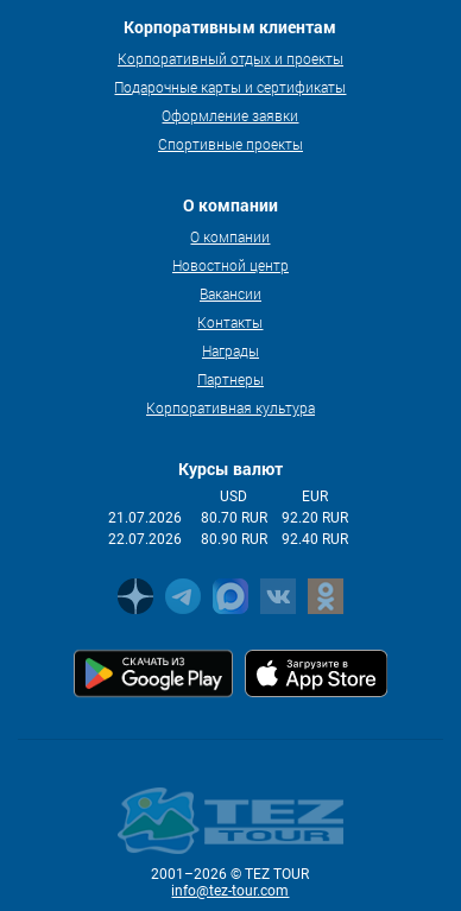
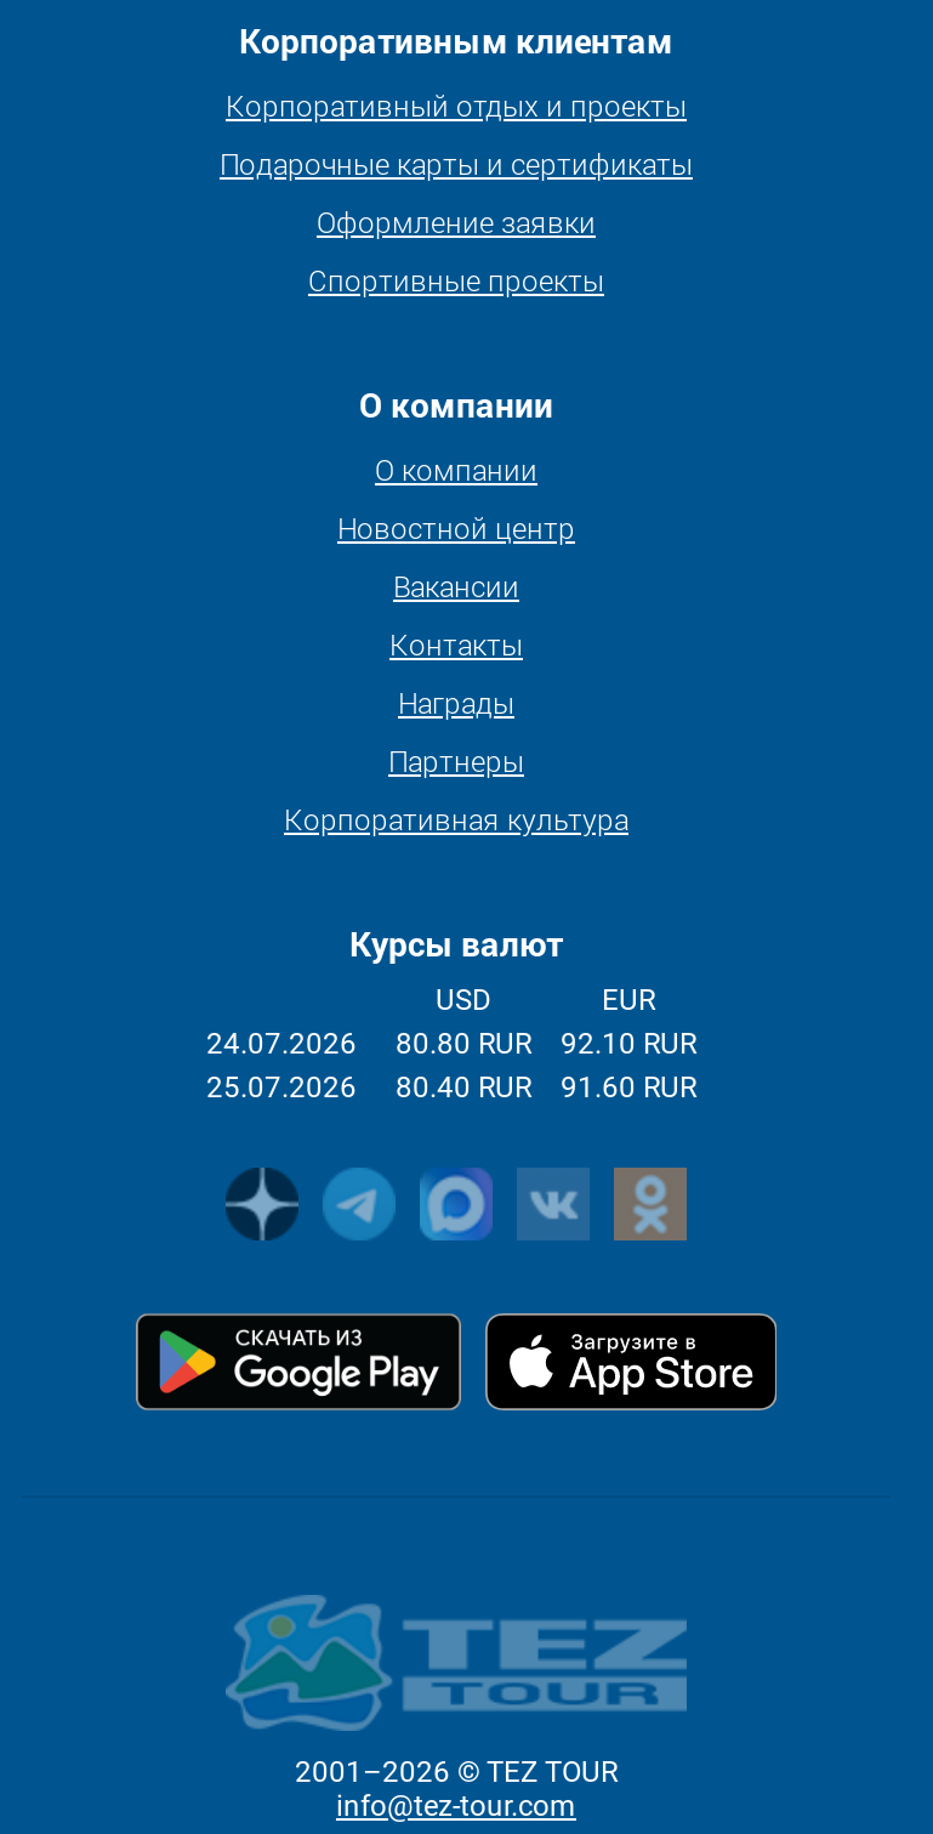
- 21.07.2026
+ 24.07.2026

- 80.70 RUR
+ 80.80 RUR

- 92.20 RUR
+ 92.10 RUR

- 22.07.2026
+ 25.07.2026

- 80.90 RUR
+ 80.40 RUR

- 92.40 RUR
+ 91.60 RUR
